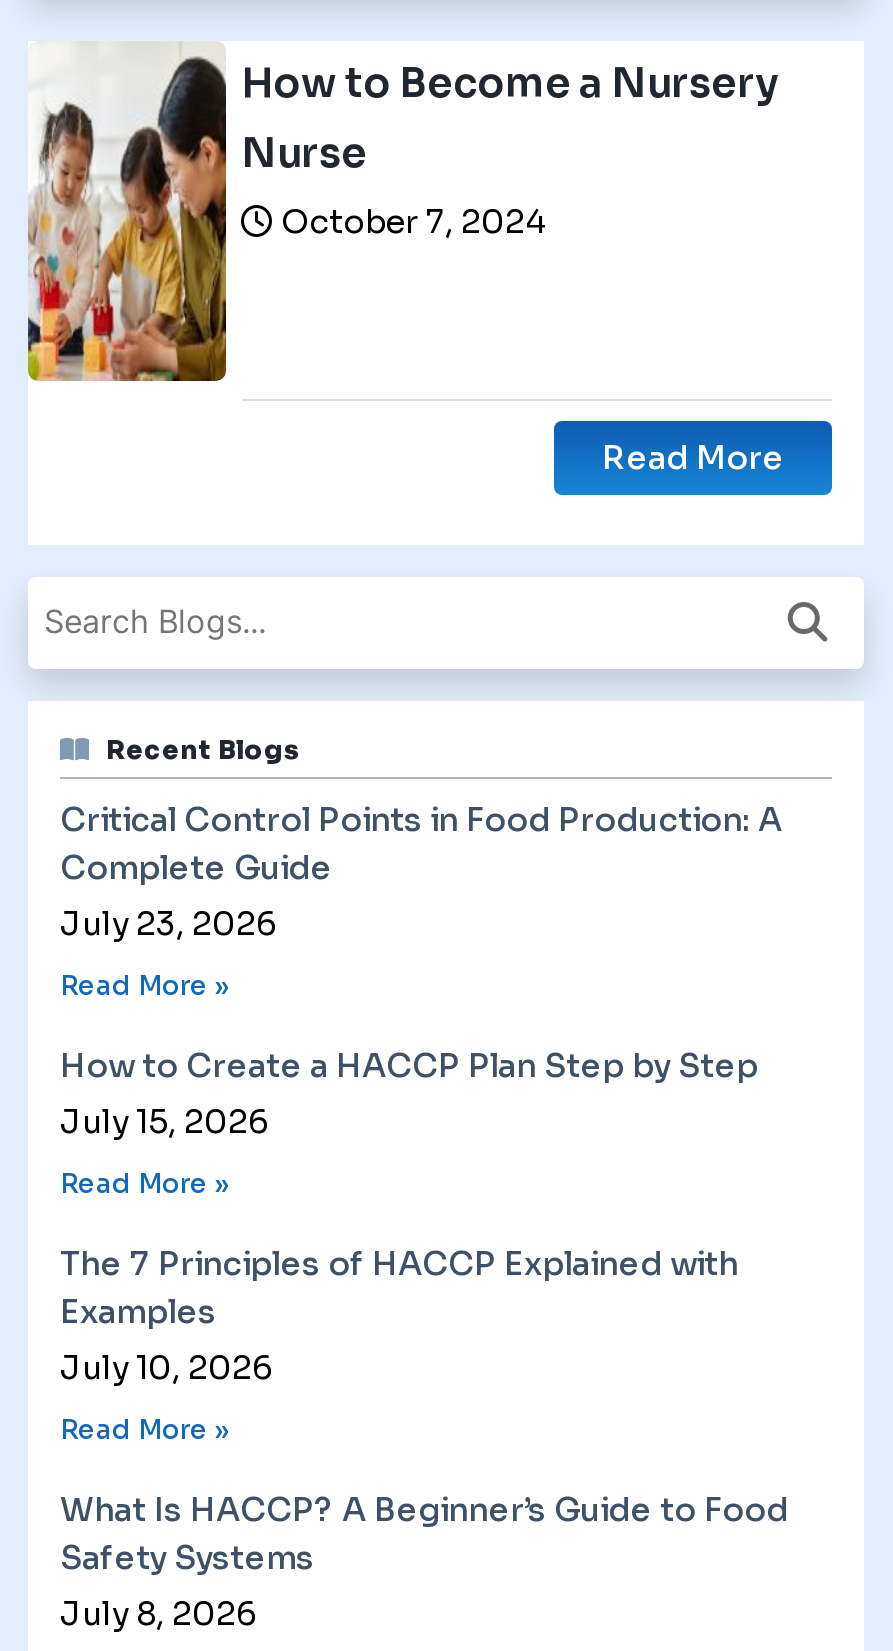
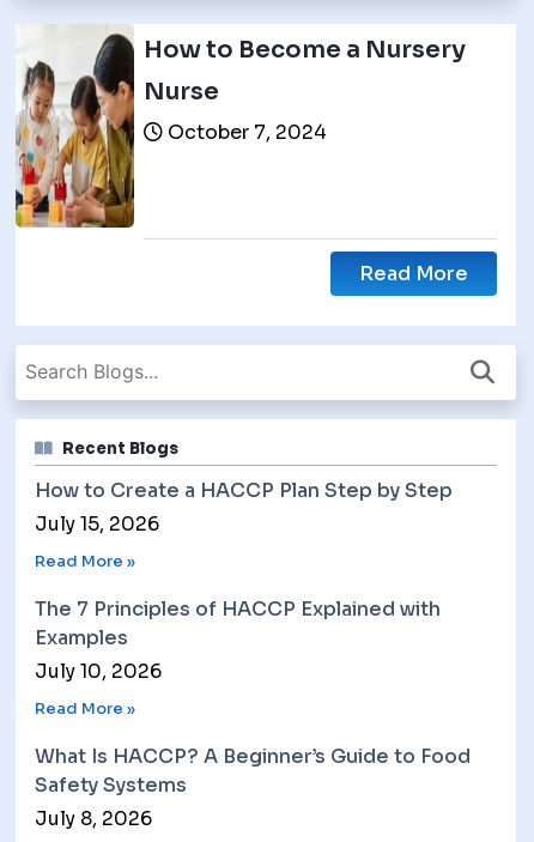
- Critical Control Points in Food Production: A
- Complete Guide
- July 23, 2026
- Read More »
